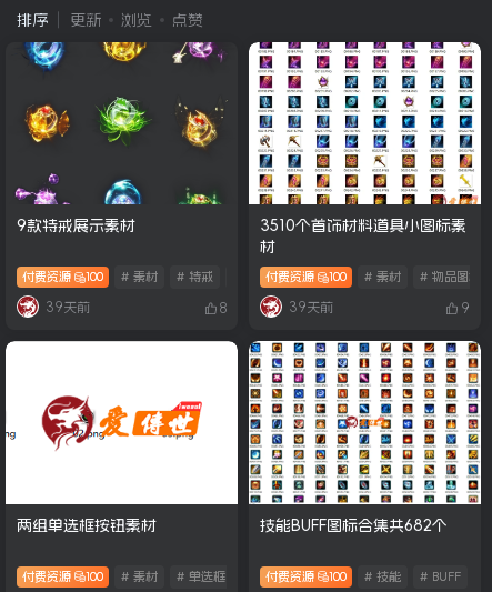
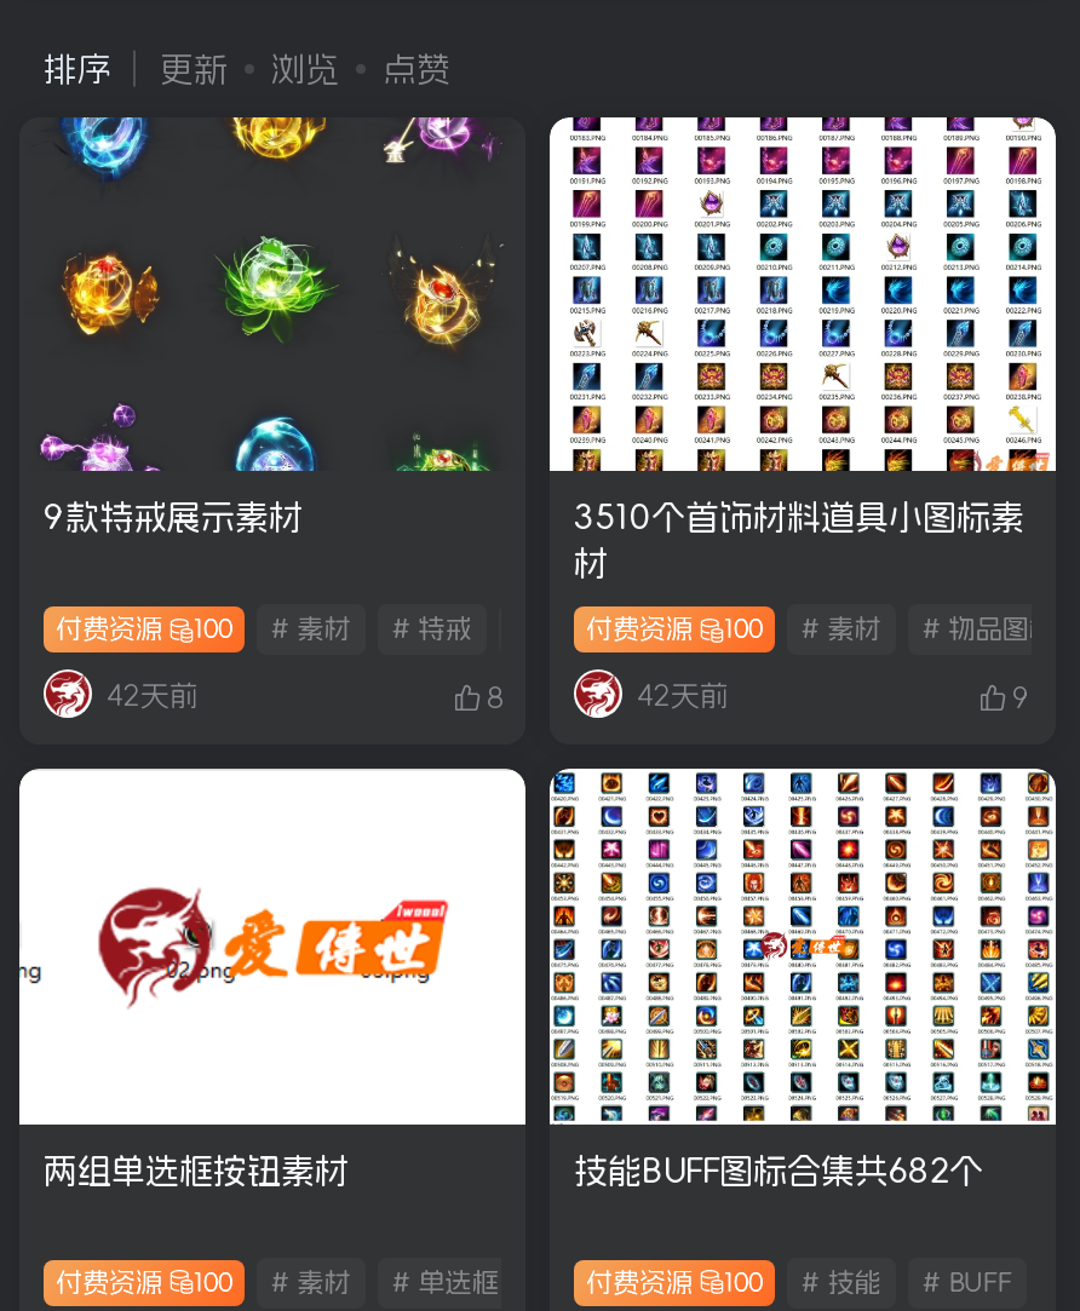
- 39天前
+ 42天前

- 39天前
+ 42天前
